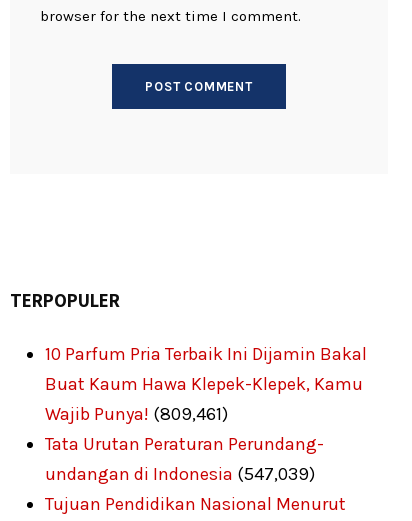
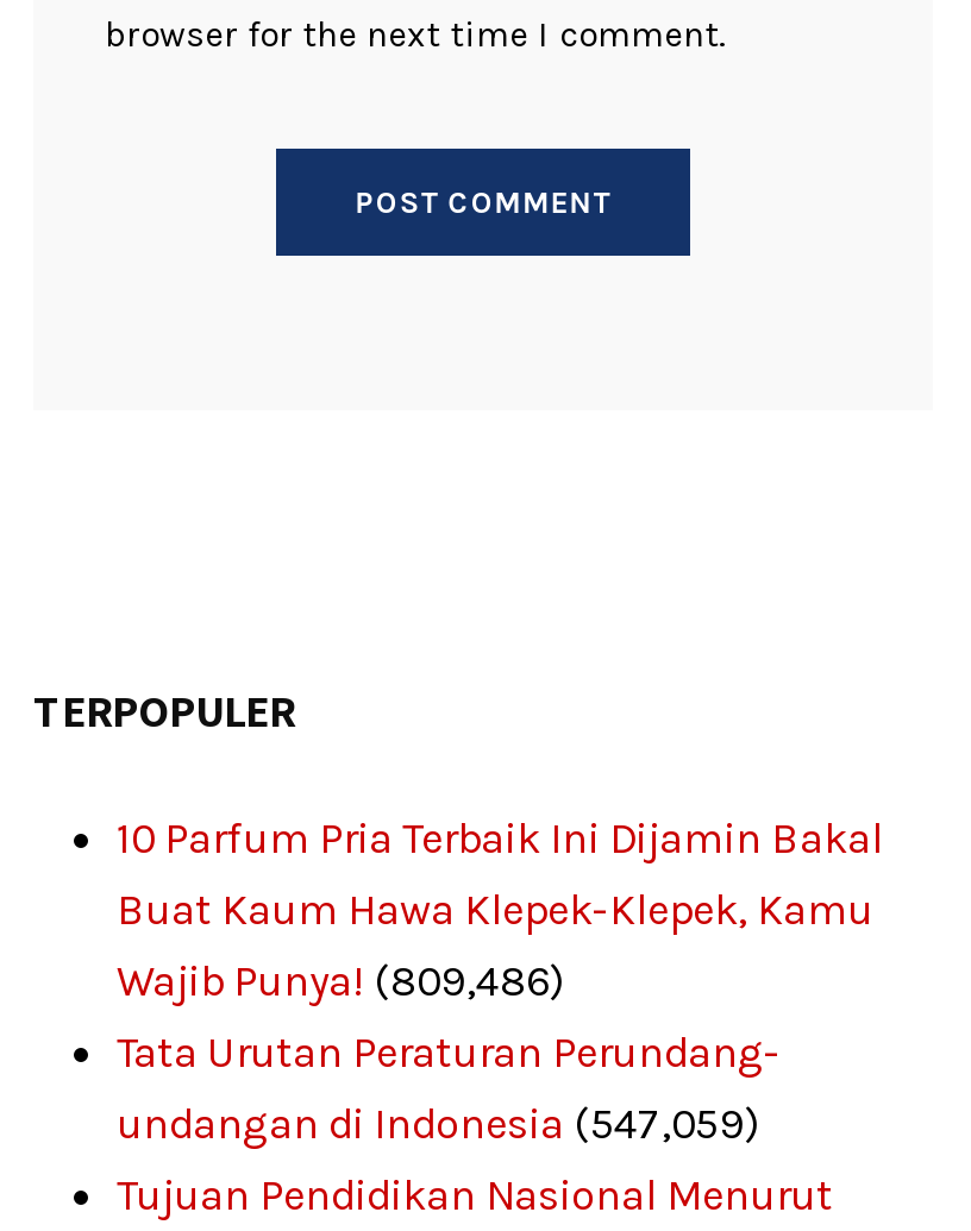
- Wajib Punya! (809,461)
+ Wajib Punya! (809,486)

- undangan di Indonesia (547,039)
+ undangan di Indonesia (547,059)
